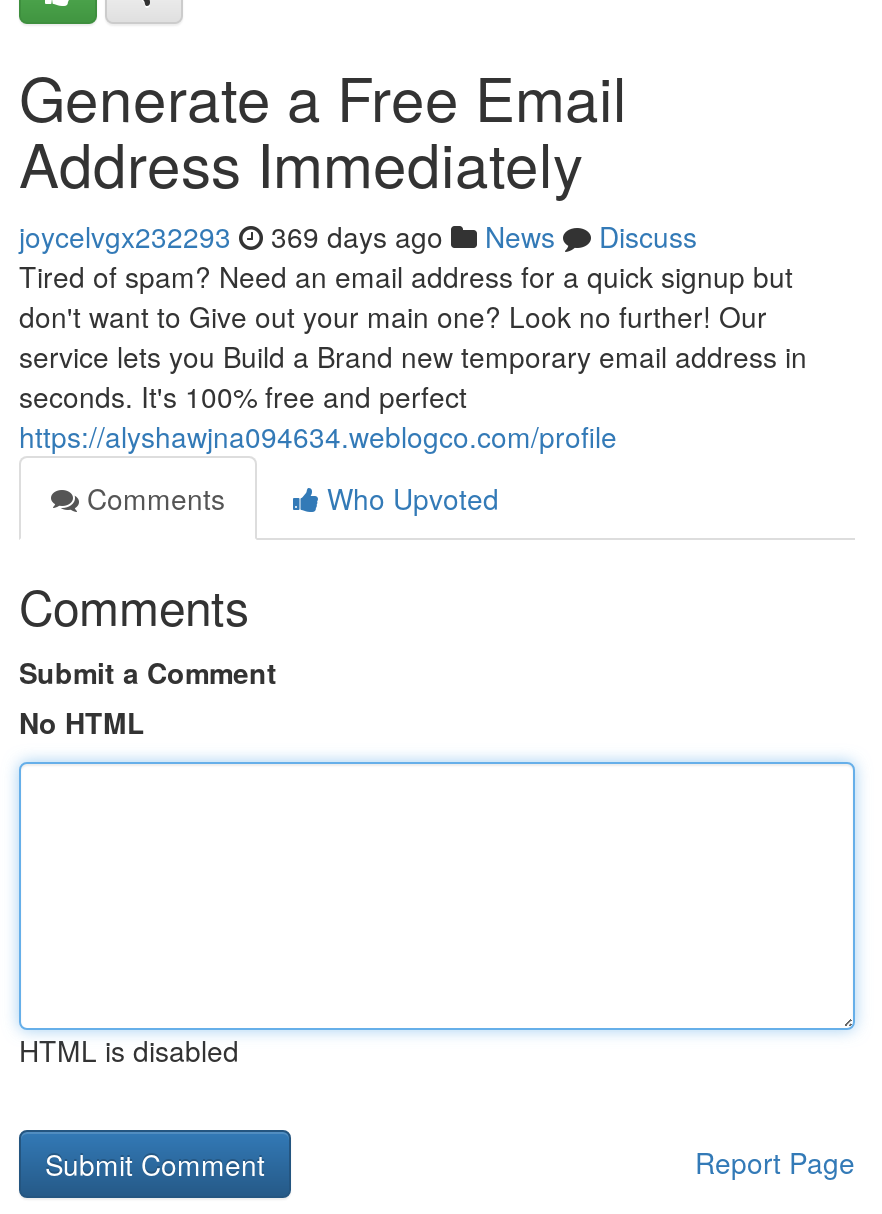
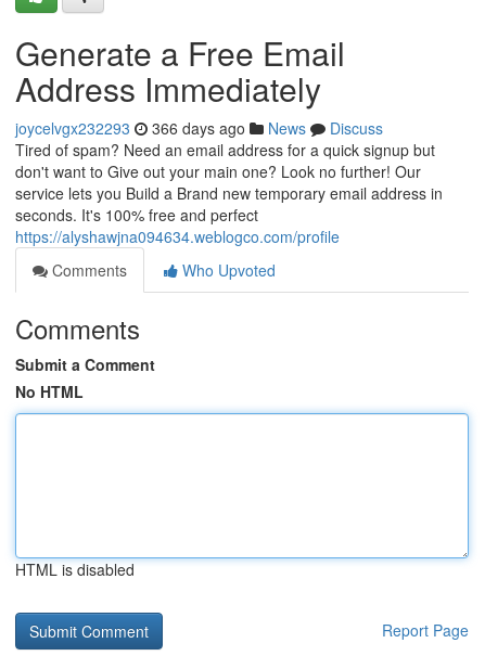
- joycelvgx232293 369 days ago News Discuss
+ joycelvgx232293 366 days ago News Discuss
